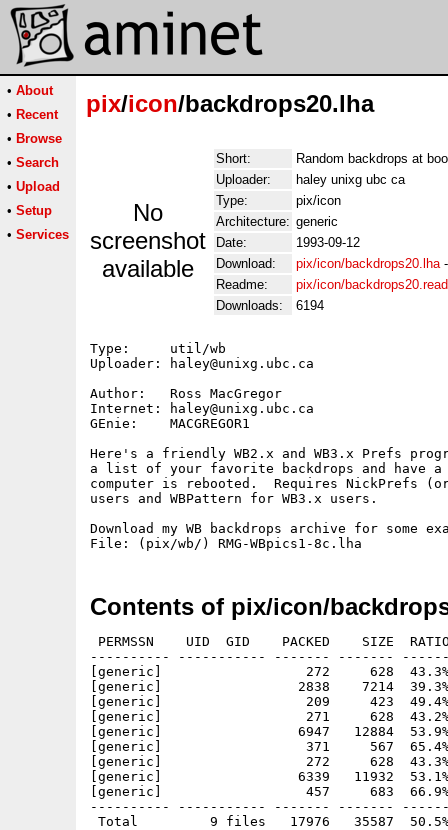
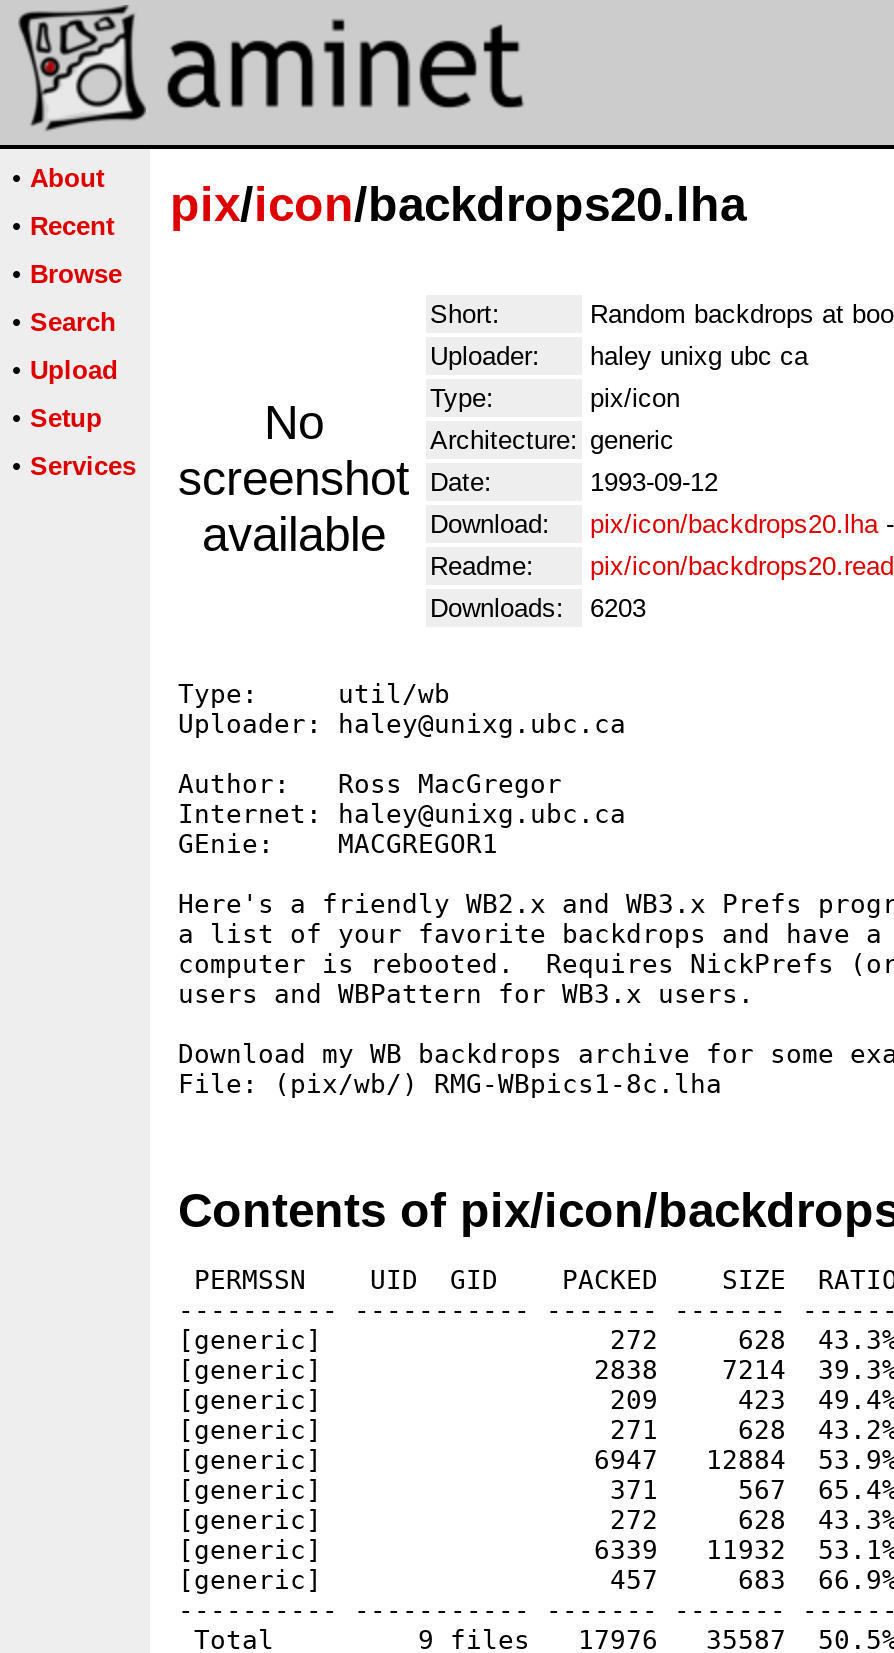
- Downloads: 6194
+ Downloads: 6203
